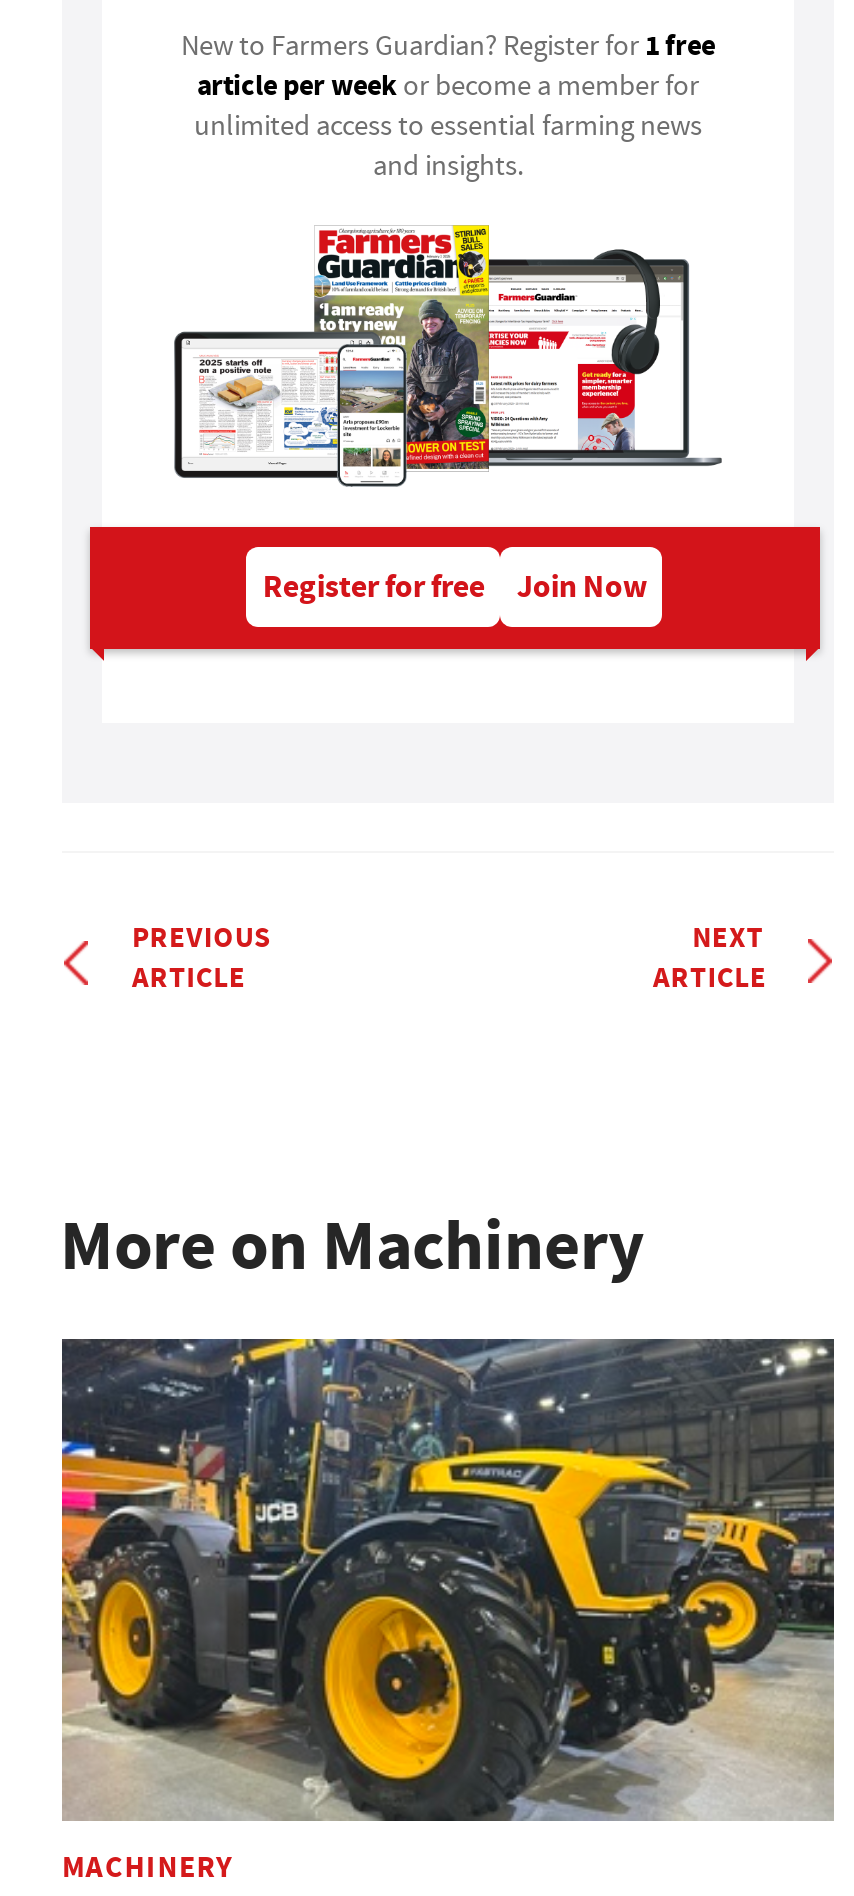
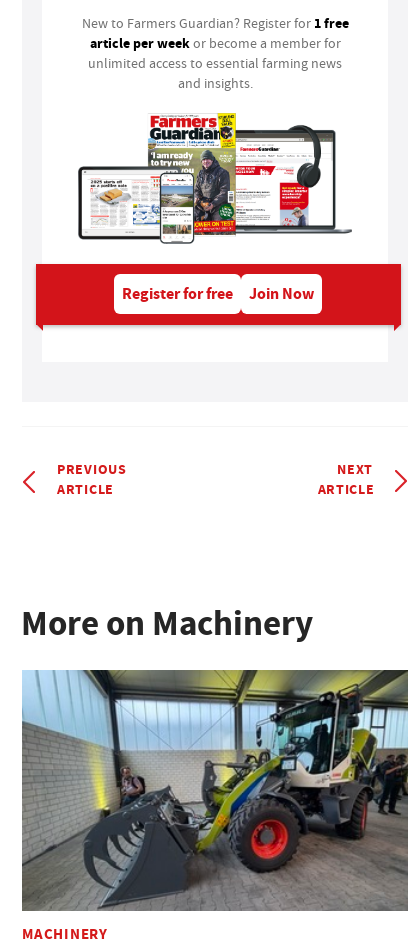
- [image]
+ [image]
